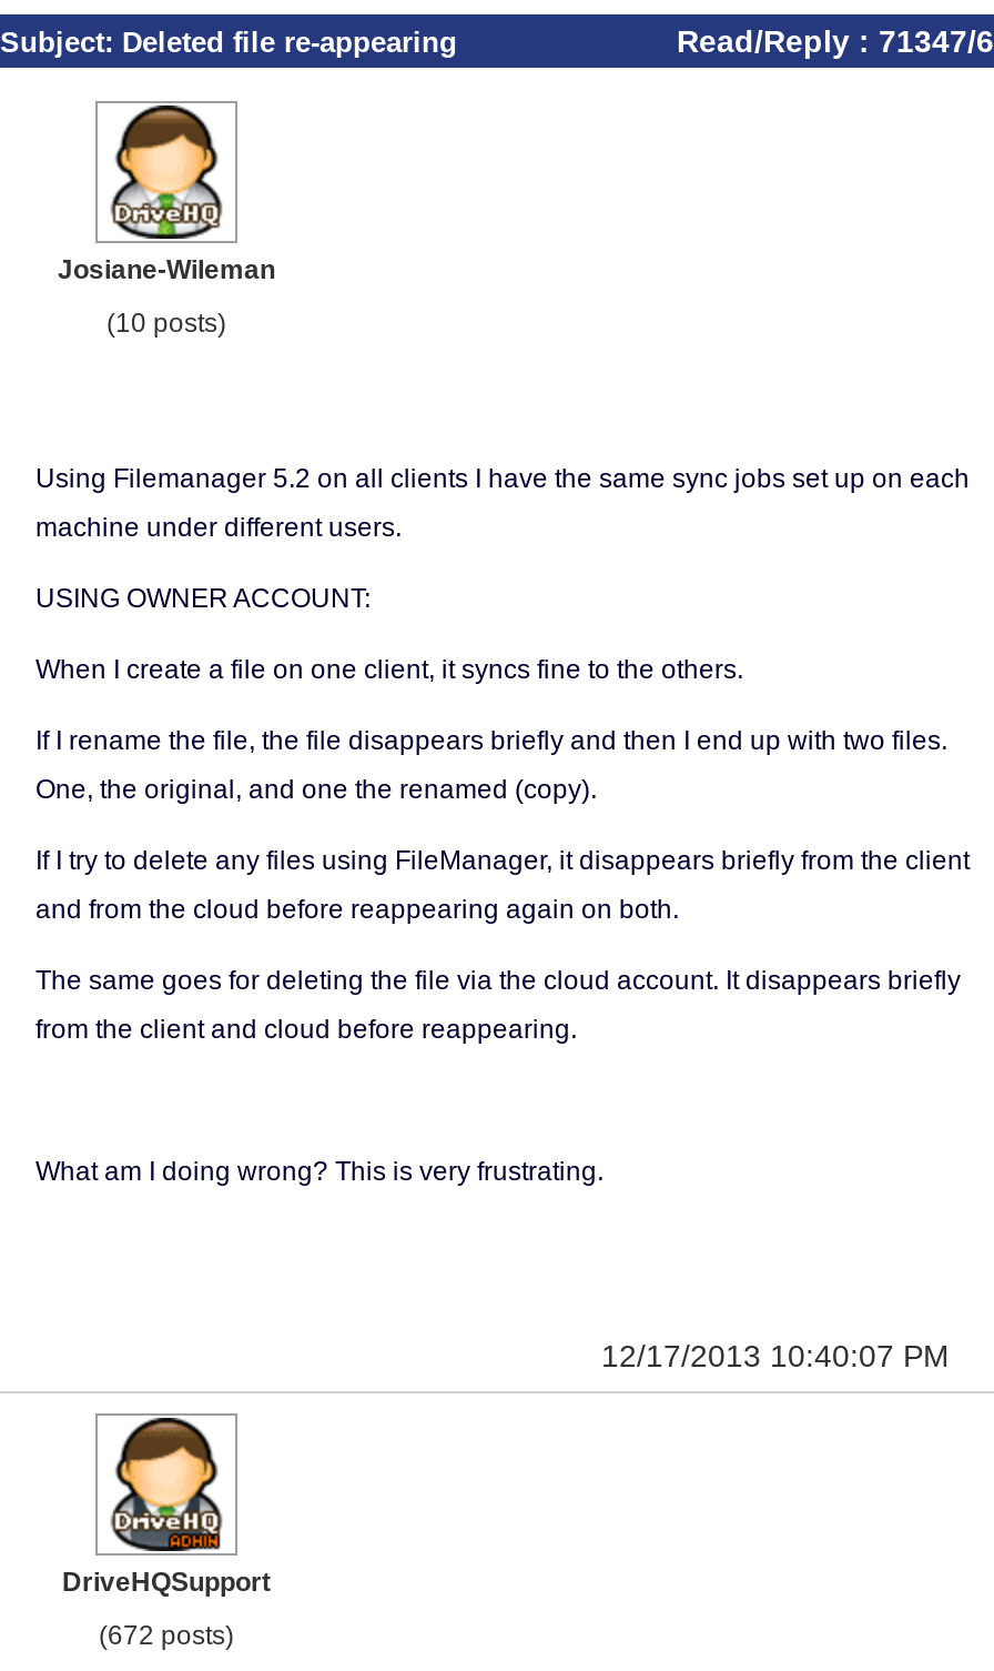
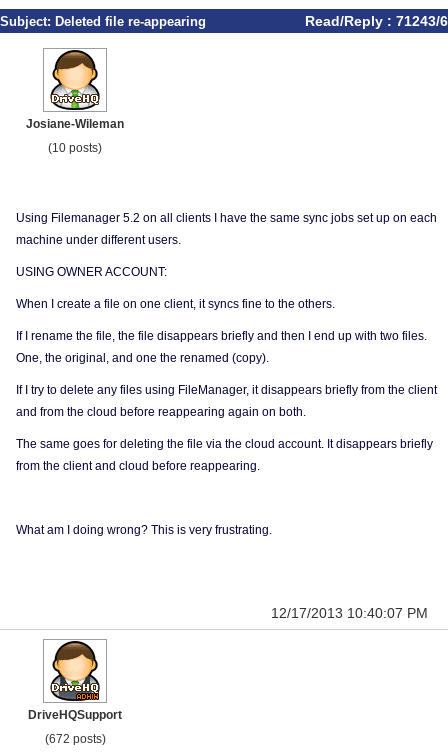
- Read/Reply : 71347/6
+ Read/Reply : 71243/6
